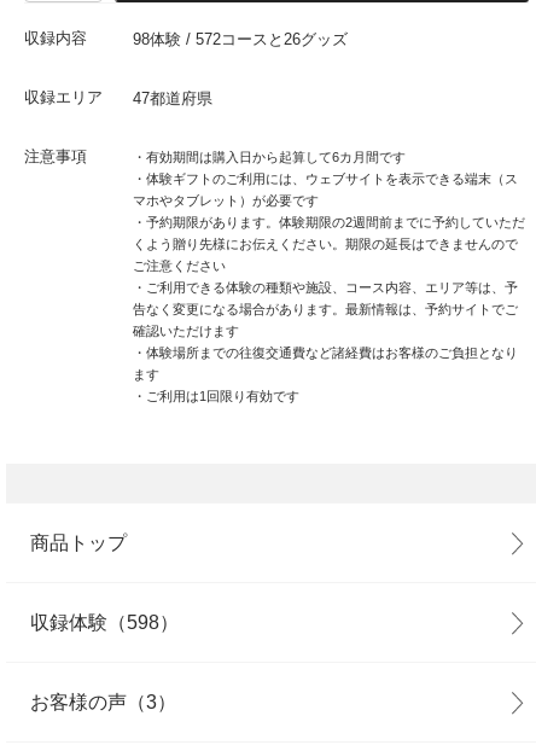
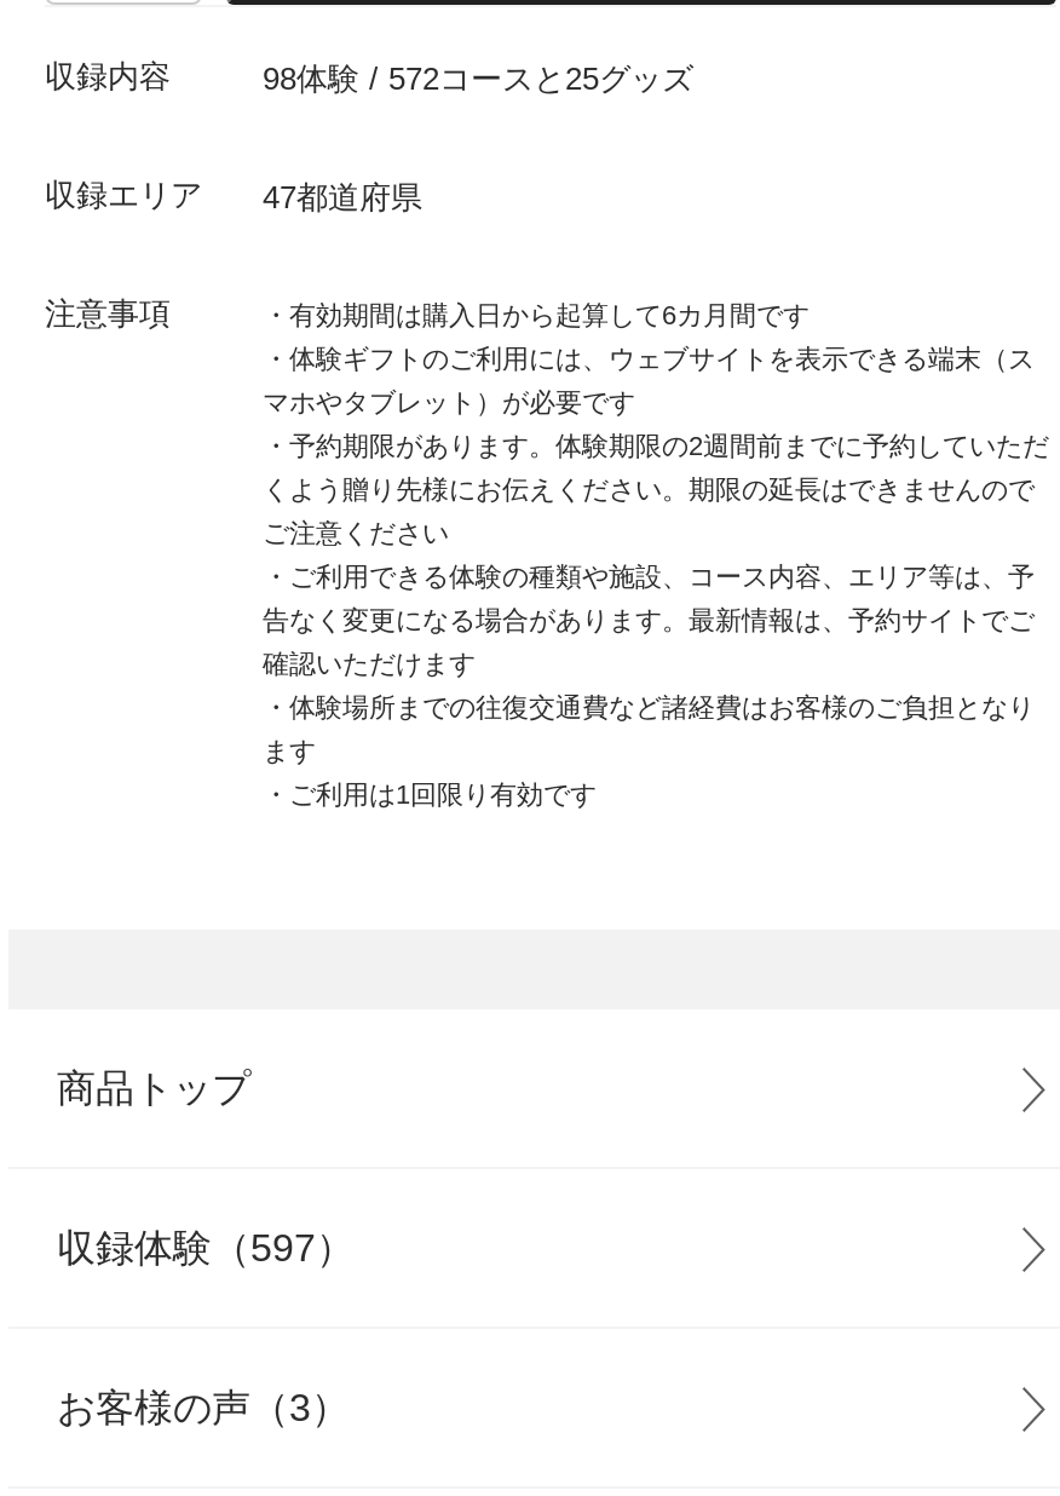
- 98体験 / 572コースと26グッズ
+ 98体験 / 572コースと25グッズ

- 収録体験（598）
+ 収録体験（597）
